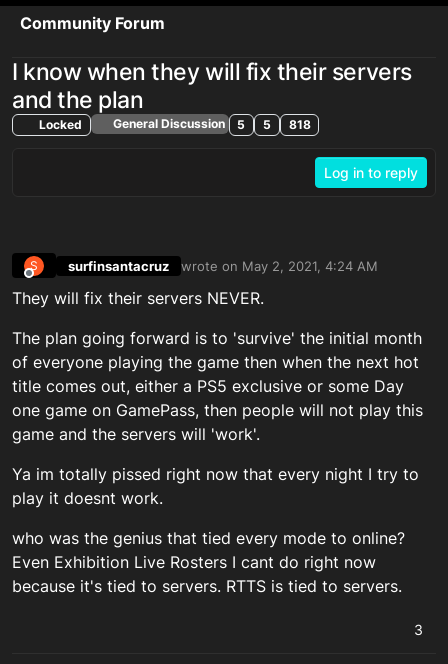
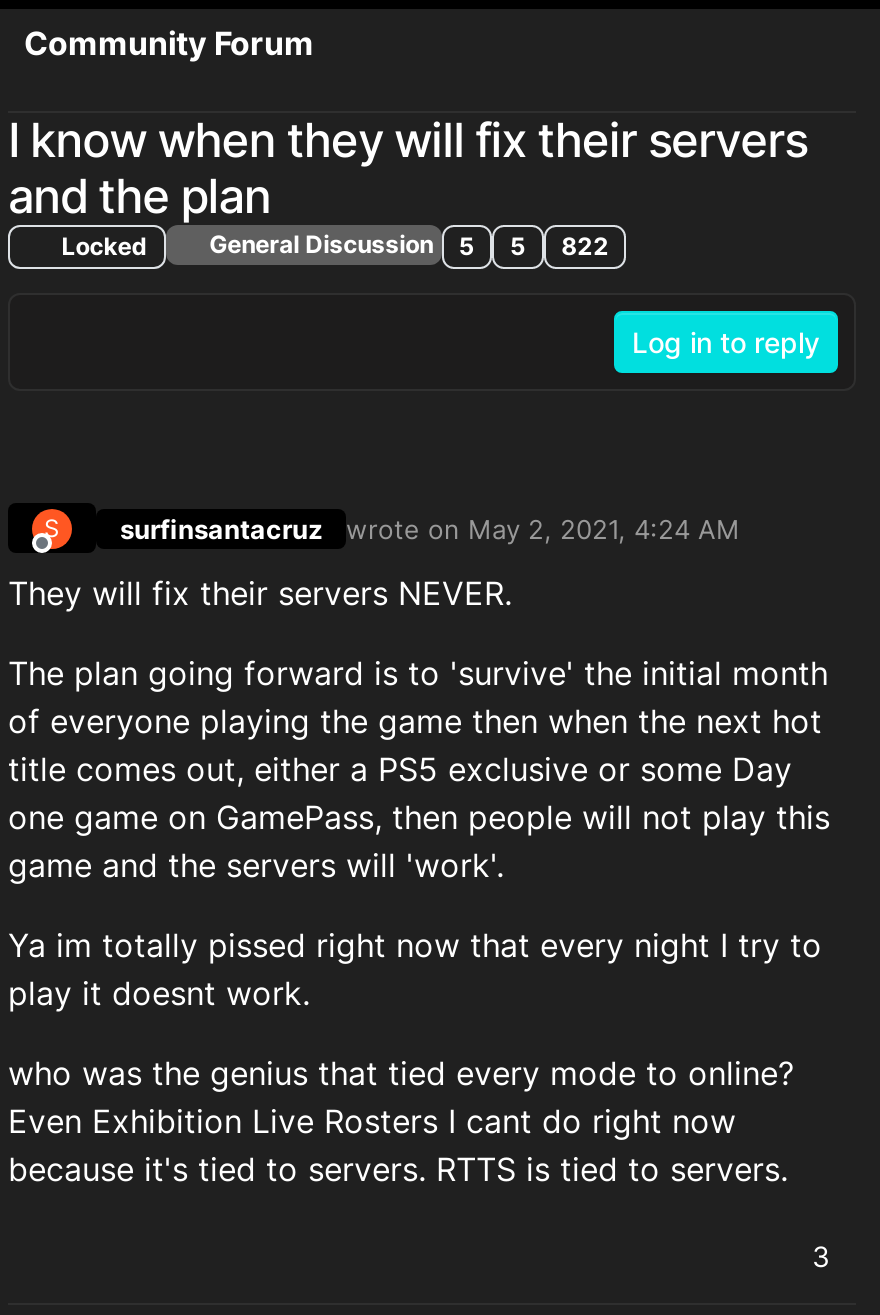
- Locked General Discussion 5 5 818
+ Locked General Discussion 5 5 822
